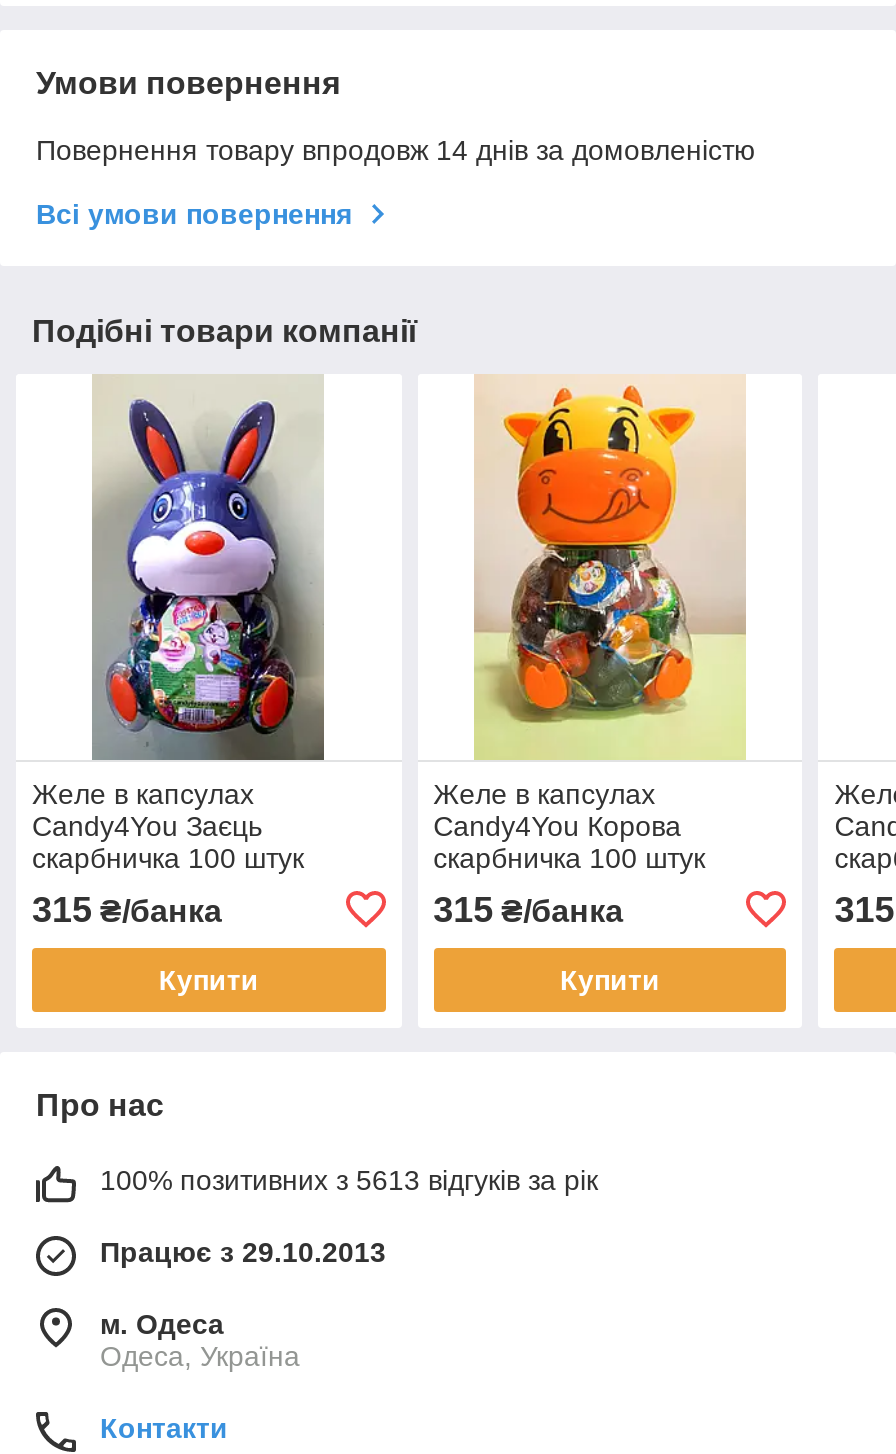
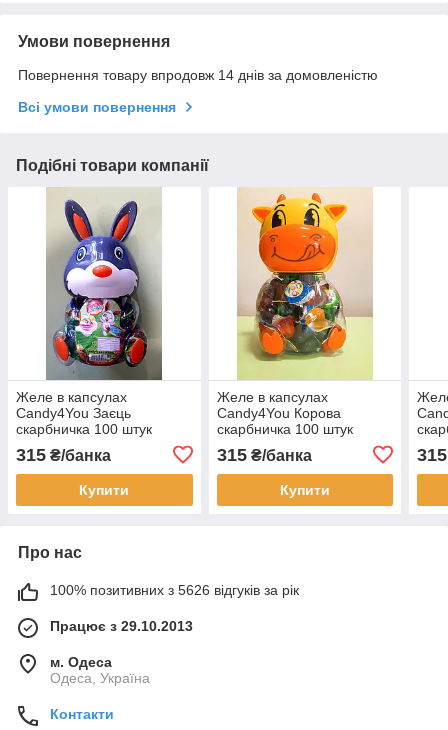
- 100% позитивних з 5613 відгуків за рік
+ 100% позитивних з 5626 відгуків за рік
